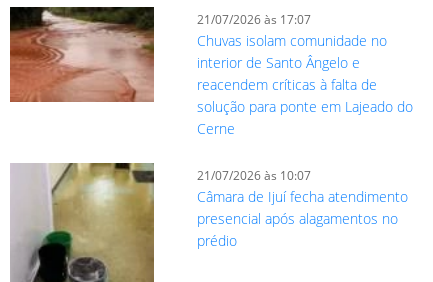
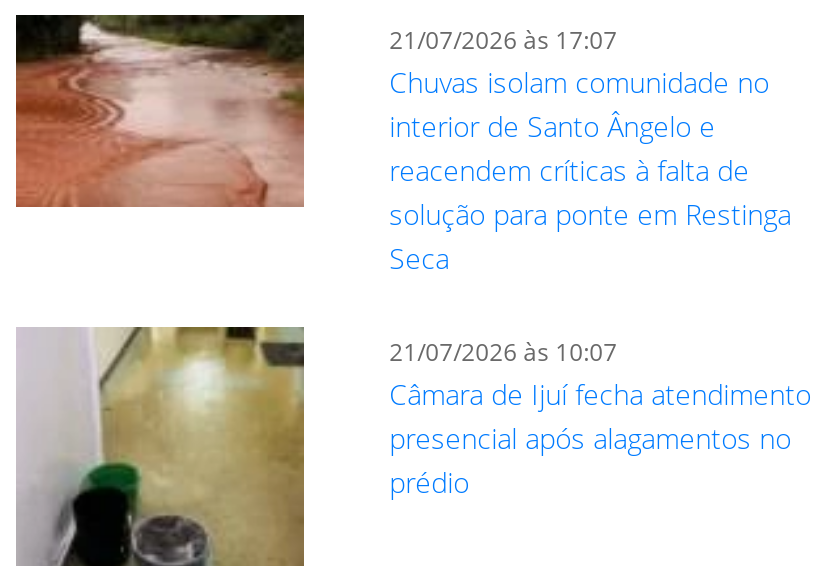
- solução para ponte em Lajeado do
- Cerne
+ solução para ponte em Restinga
+ Seca
